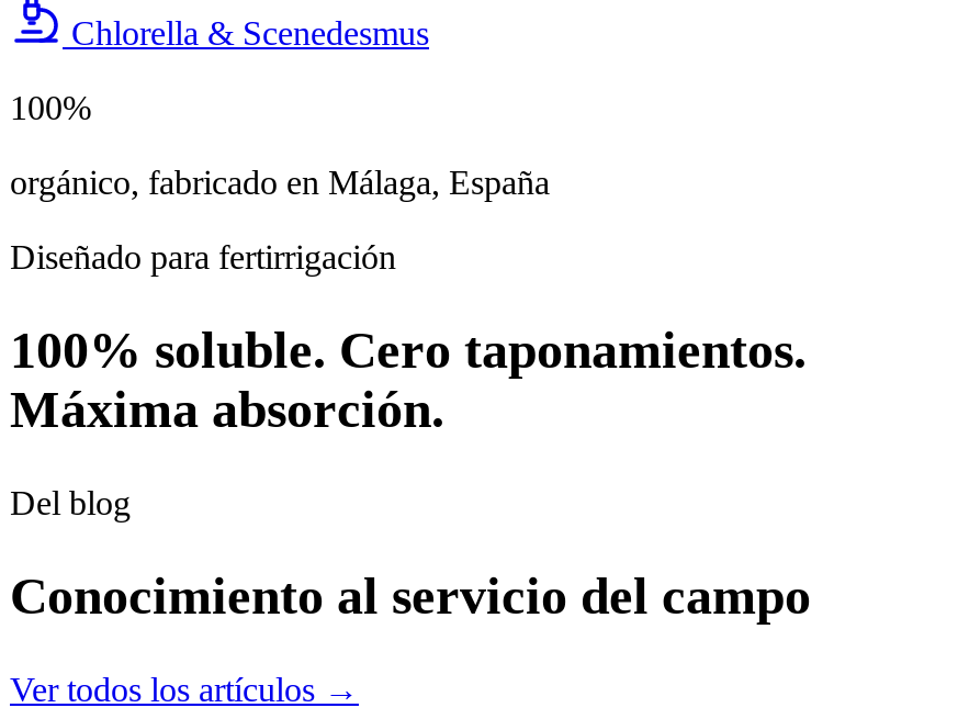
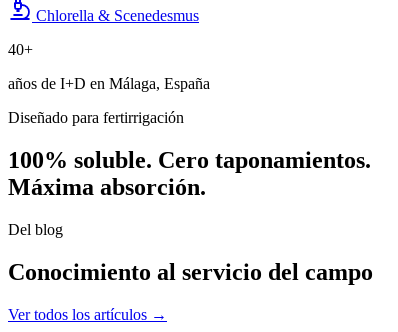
- 100%
+ 40+

- orgánico, fabricado en Málaga, España
+ años de I+D en Málaga, España
